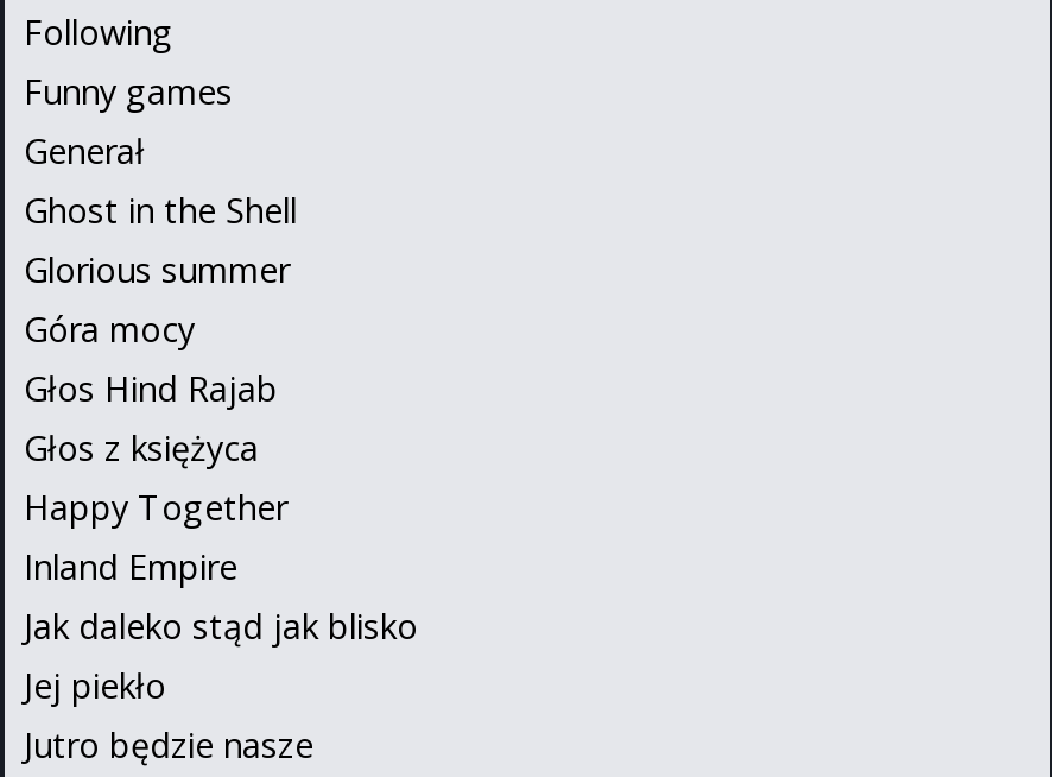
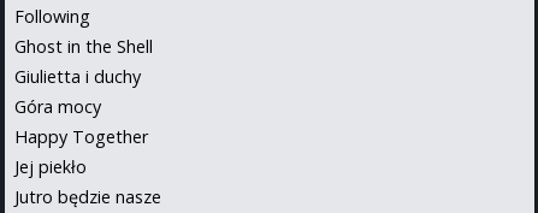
- Funny games
- Generał

- Glorious summer
+ Giulietta i duchy

- Głos Hind Rajab
- Głos z księżyca

- Inland Empire
- Jak daleko stąd jak blisko
